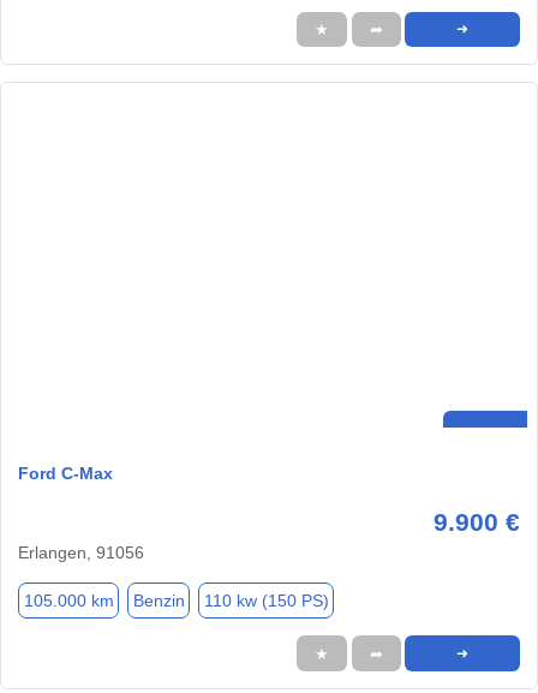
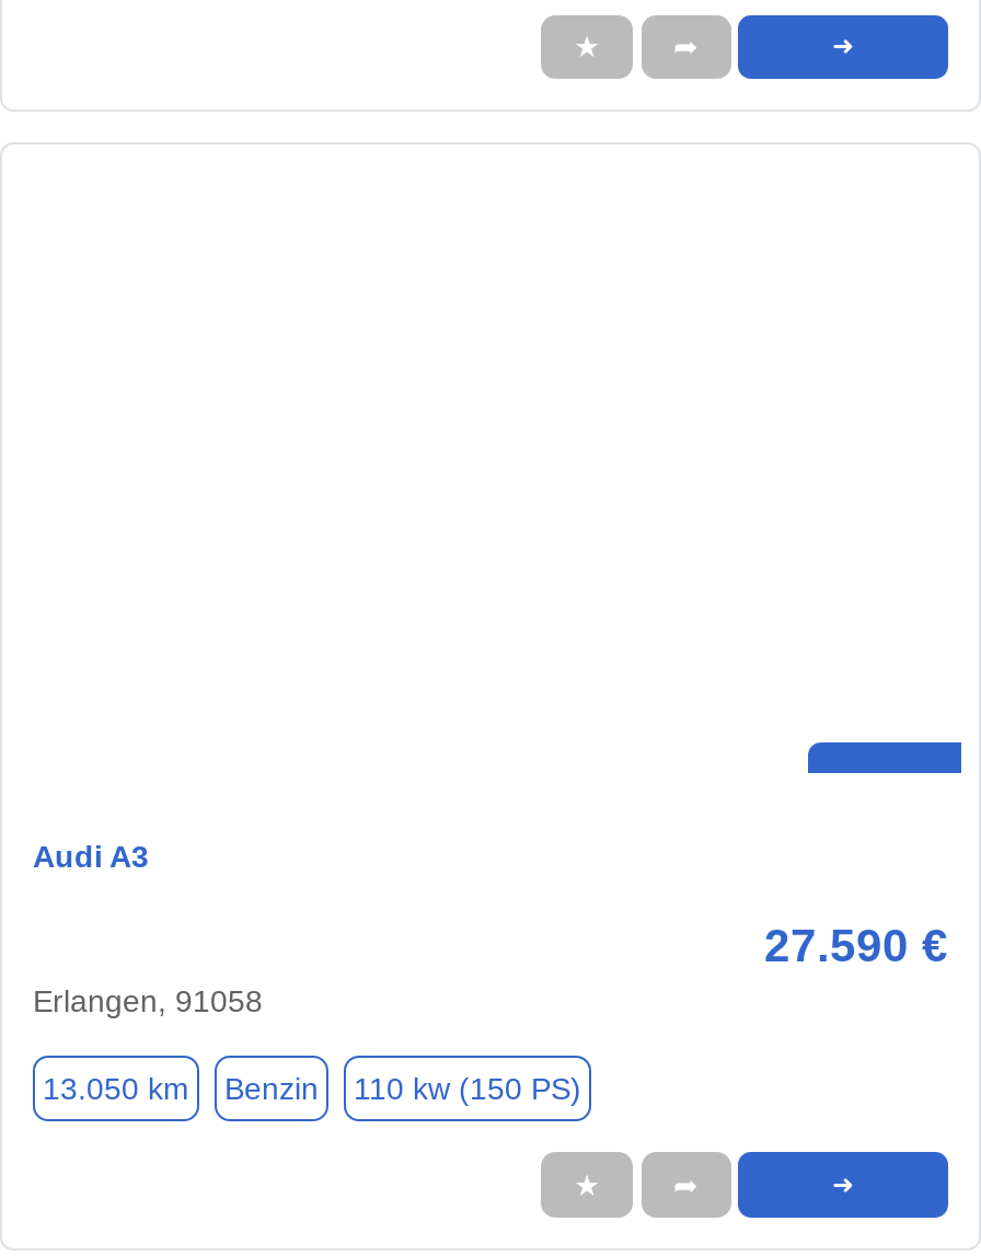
- Ford C-Max
+ Audi A3

- 9.900 €
- Erlangen, 91056
+ 27.590 €
+ Erlangen, 91058

- 105.000 km Benzin 110 kw (150 PS)
+ 13.050 km Benzin 110 kw (150 PS)
